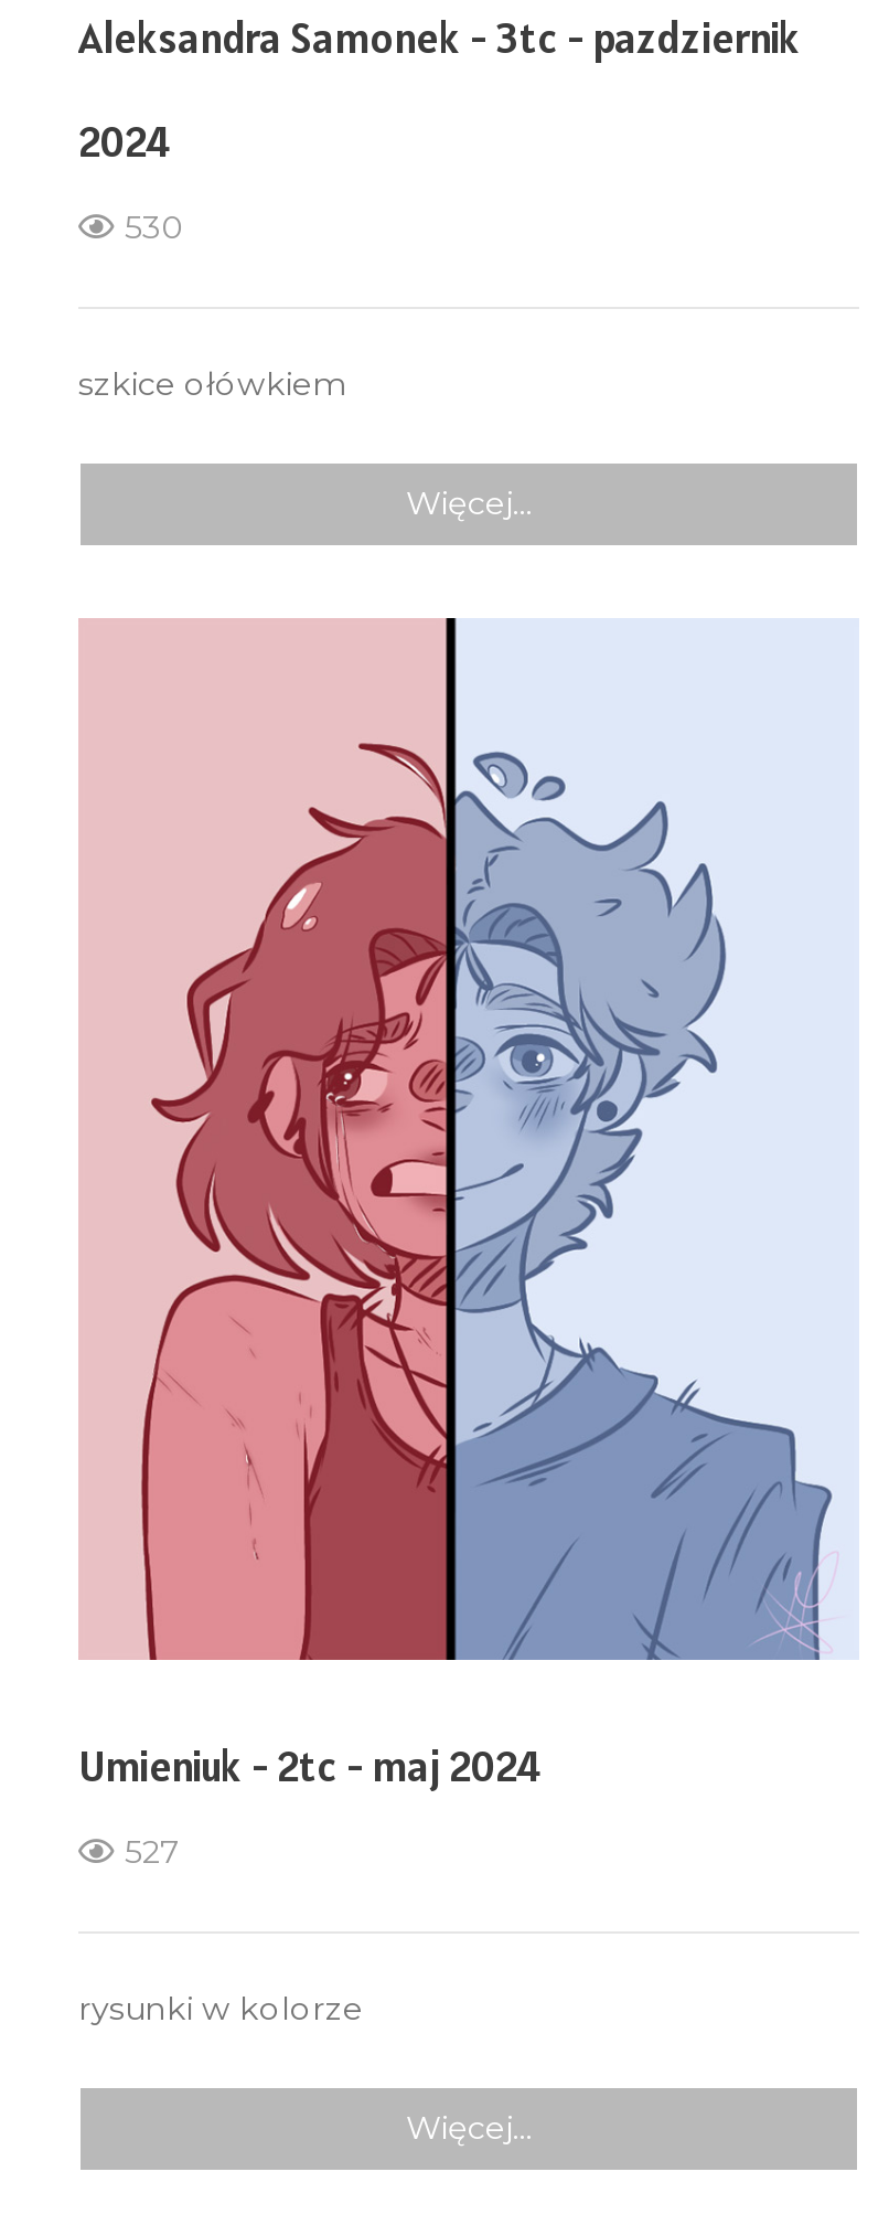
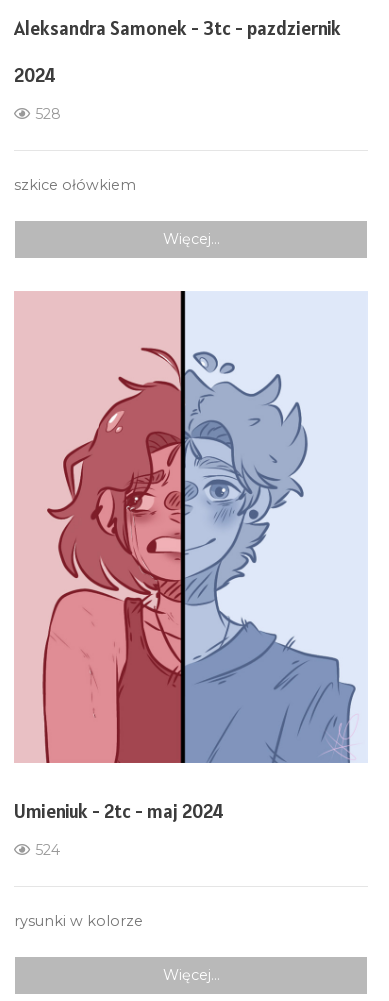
- 530
+ 528

- 527
+ 524
